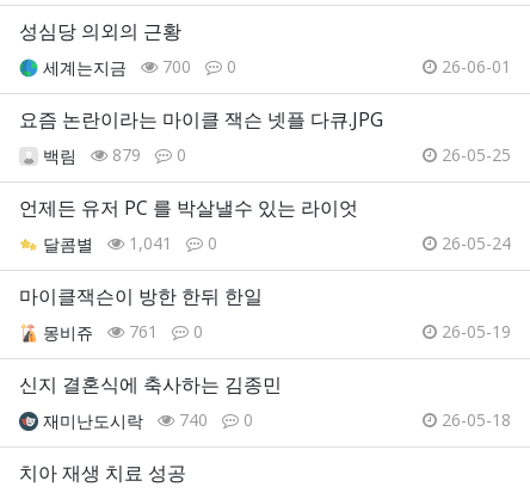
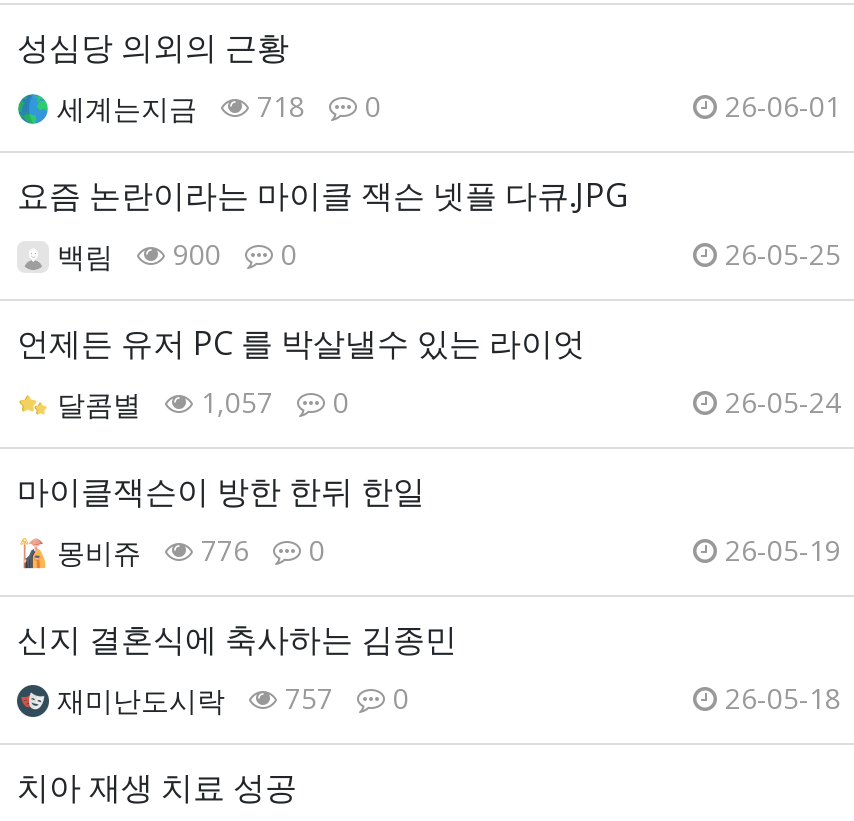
- 세계는지금 700 0
+ 세계는지금 718 0

- 백림 879 0
+ 백림 900 0

- 달콤별 1,041 0
+ 달콤별 1,057 0

- 몽비쥬 761 0
+ 몽비쥬 776 0

- 재미난도시락 740 0
+ 재미난도시락 757 0
